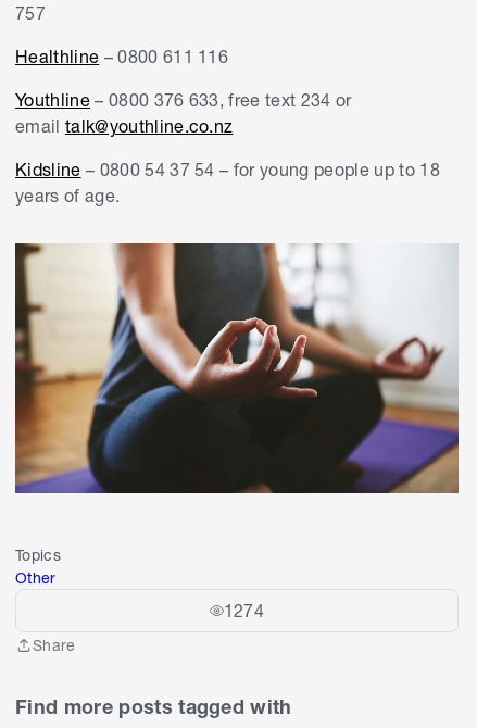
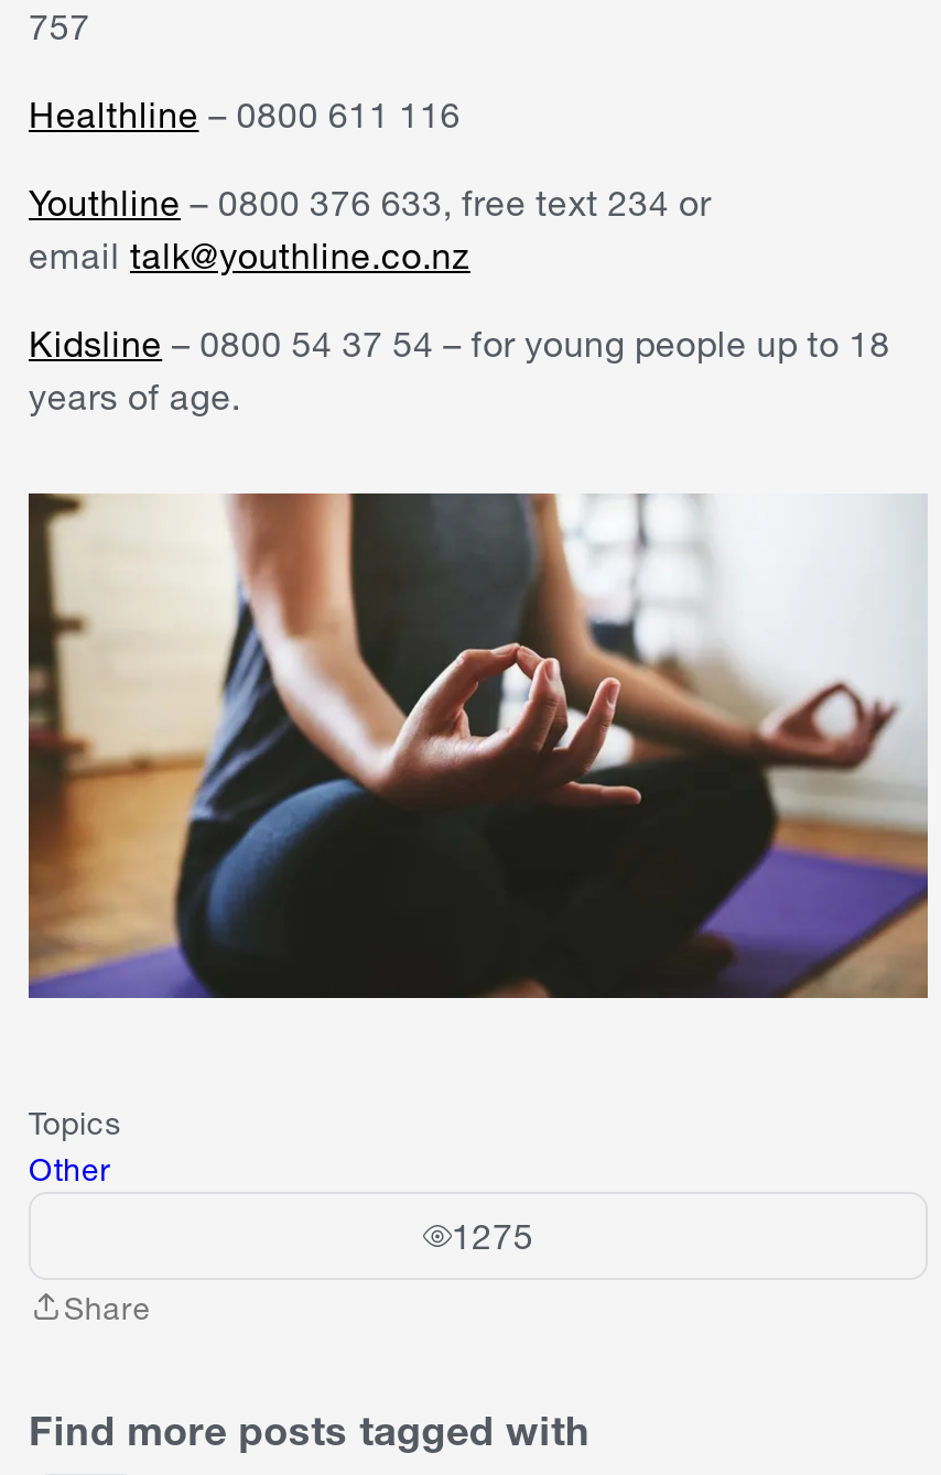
- 1274
+ 1275
